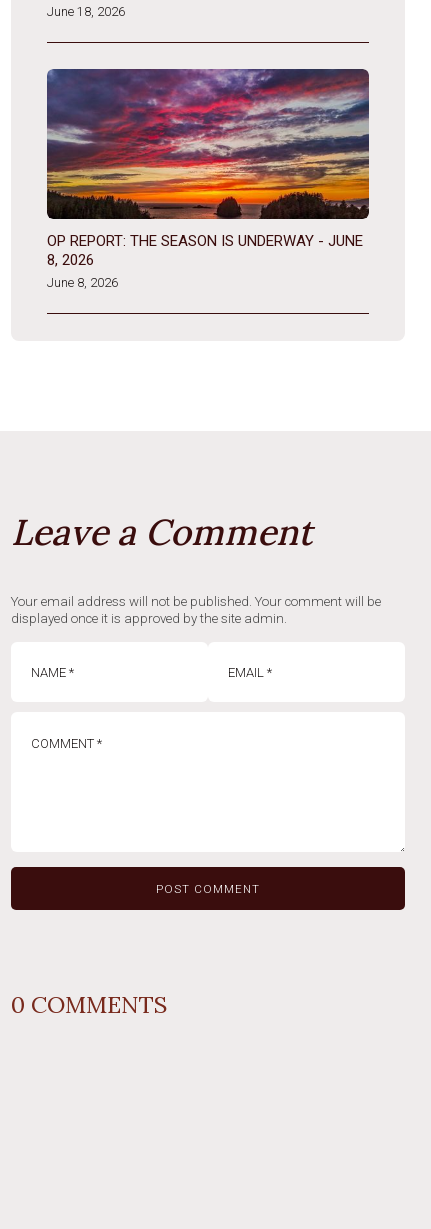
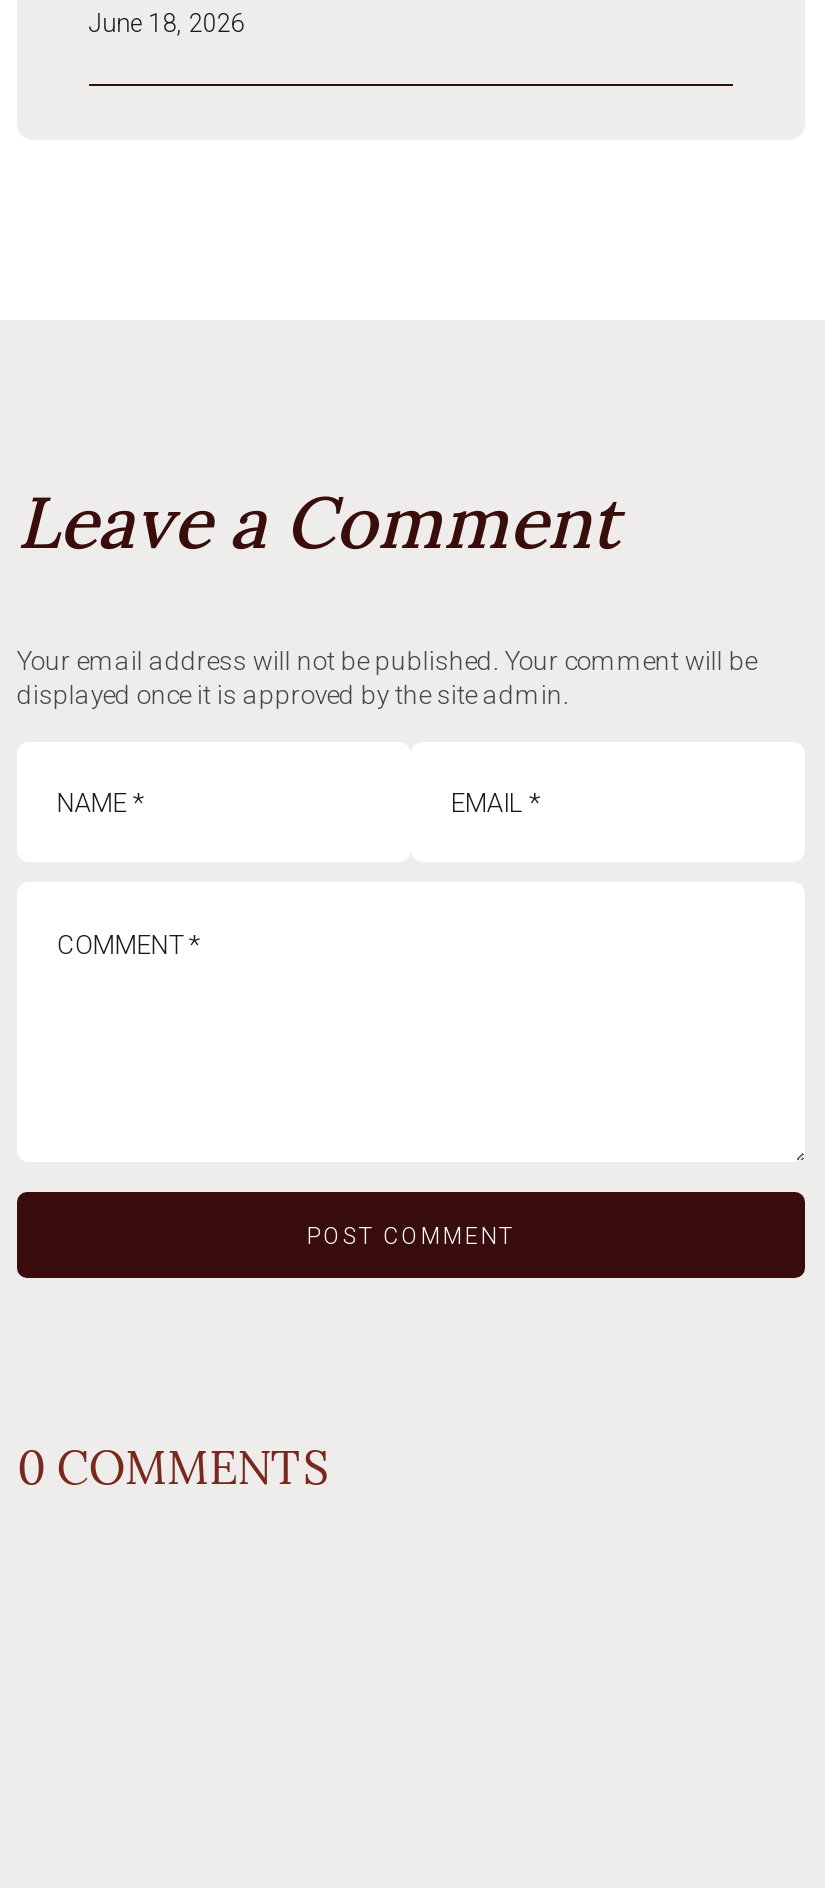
- [image]
- OP REPORT: THE SEASON IS UNDERWAY - JUNE
- 8, 2026
- June 8, 2026
